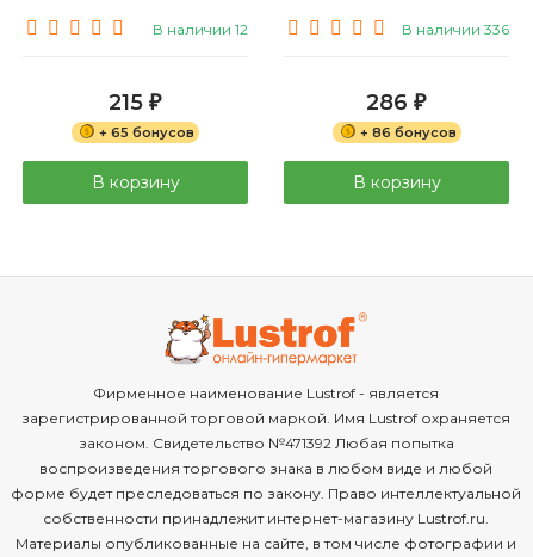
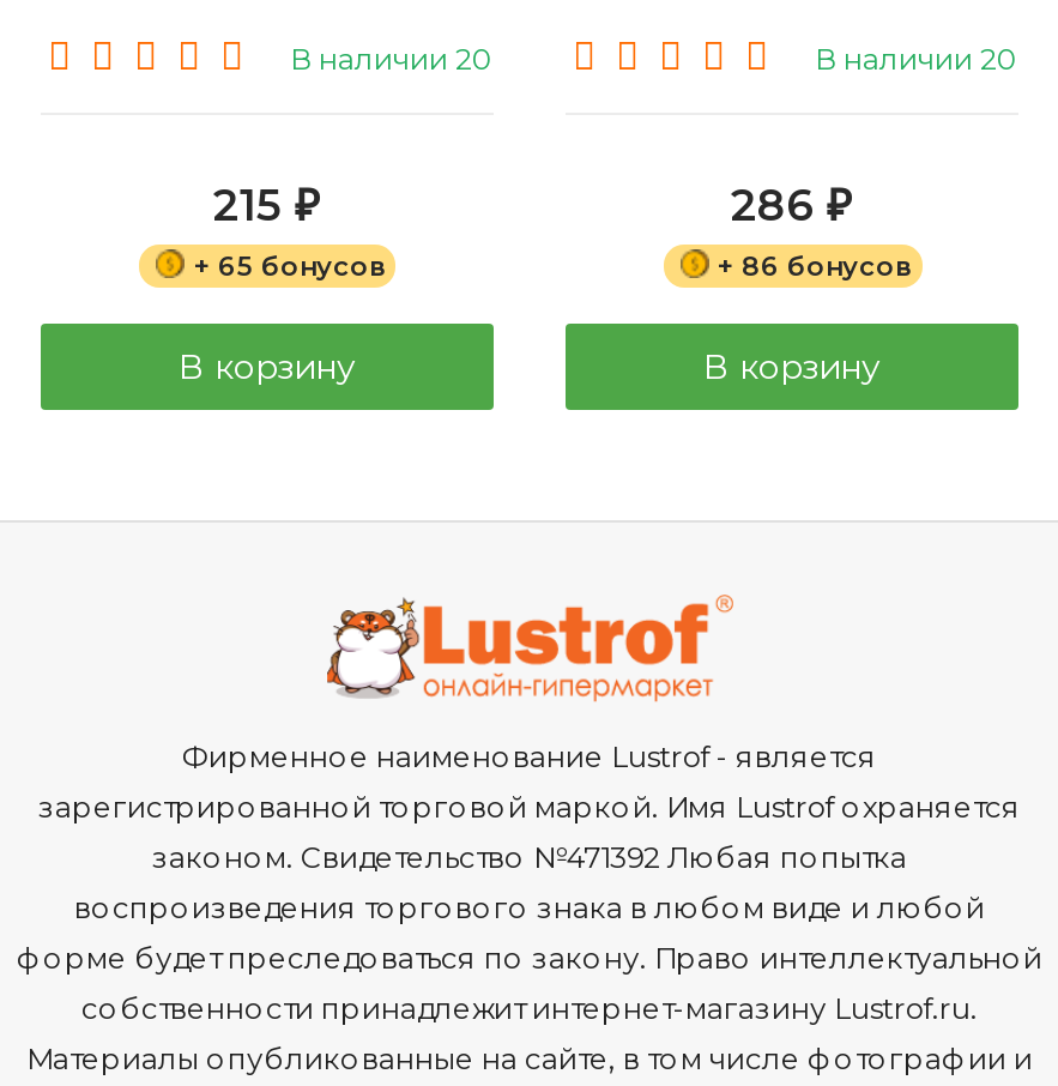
- В наличии 12
+ В наличии 20

- В наличии 336
+ В наличии 20
